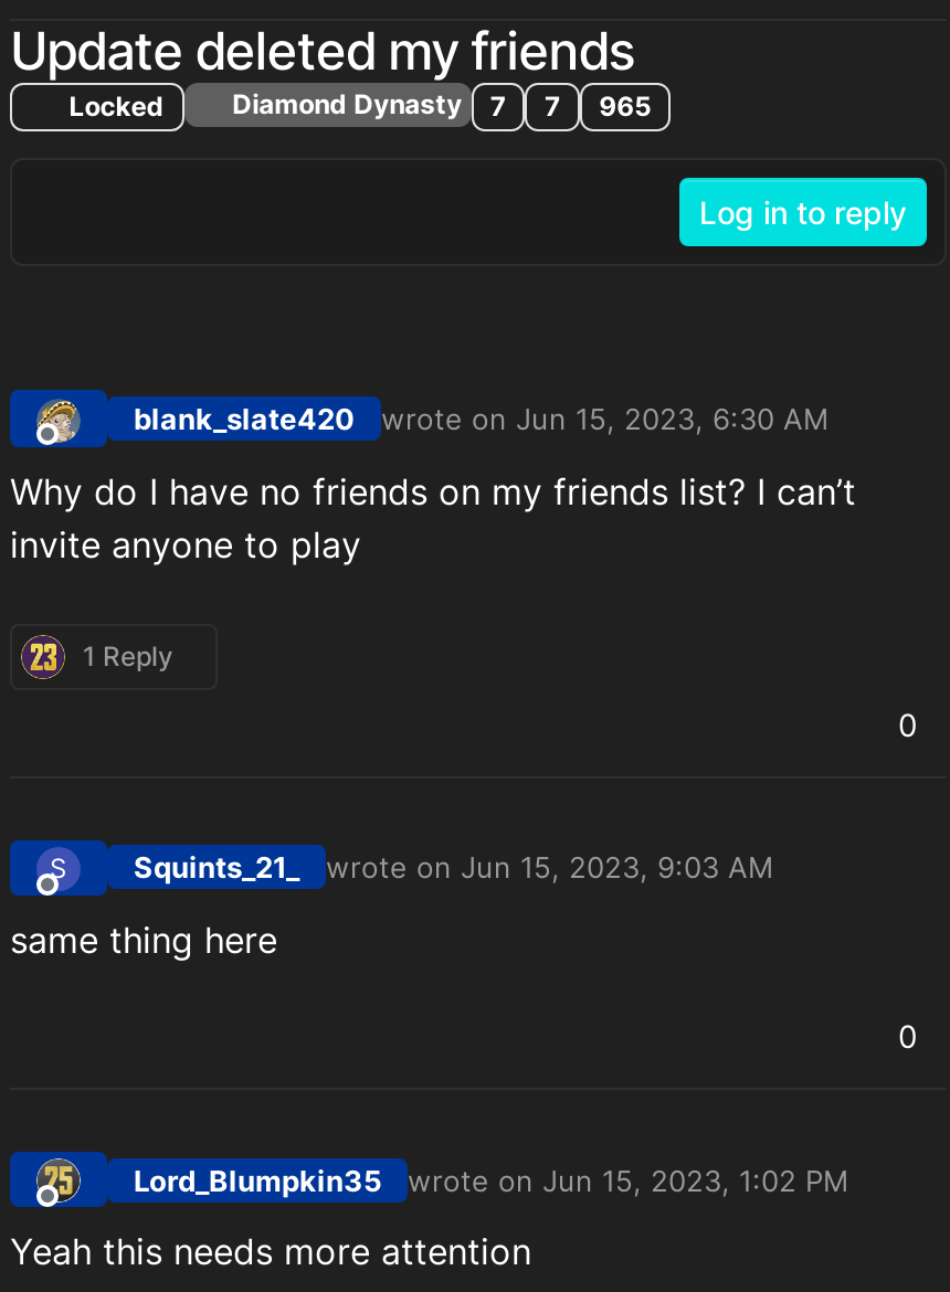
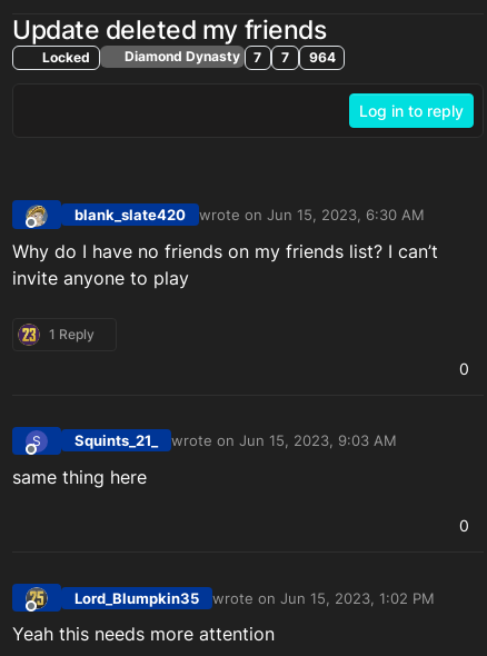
- Locked Diamond Dynasty 7 7 965
+ Locked Diamond Dynasty 7 7 964
